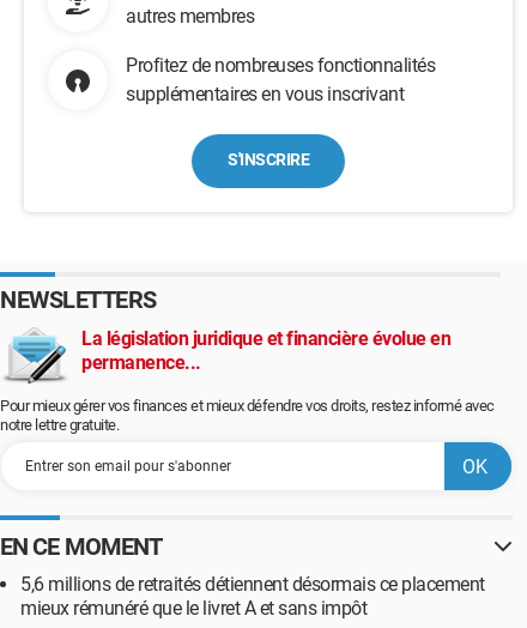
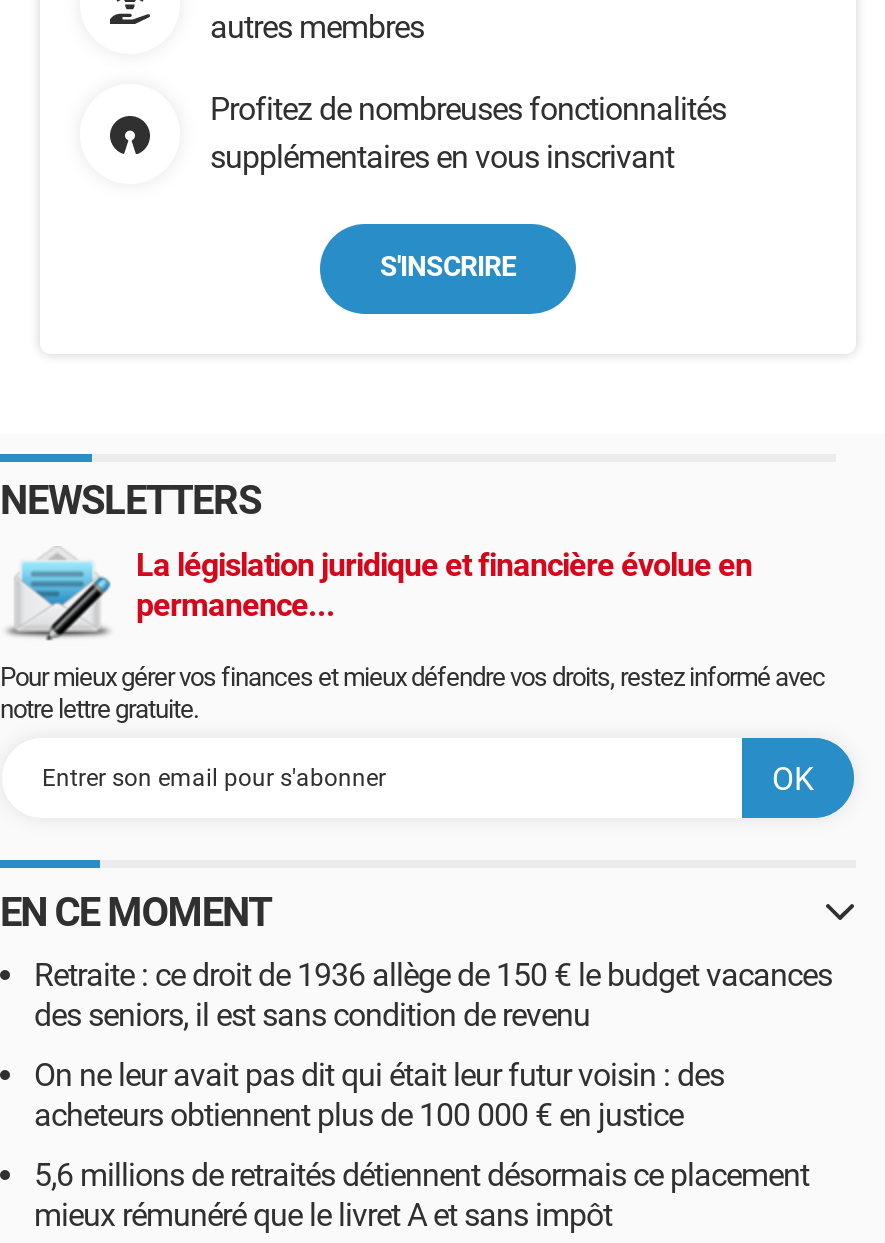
+ Retraite : ce droit de 1936 allège de 150 € le budget vacances
+ des seniors, il est sans condition de revenu
+ On ne leur avait pas dit qui était leur futur voisin : des
+ acheteurs obtiennent plus de 100 000 € en justice
